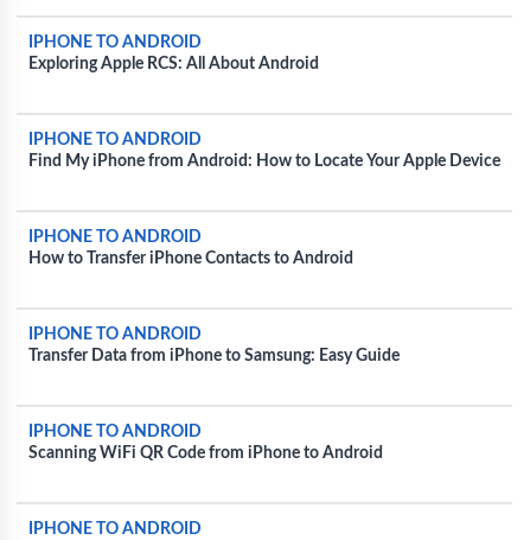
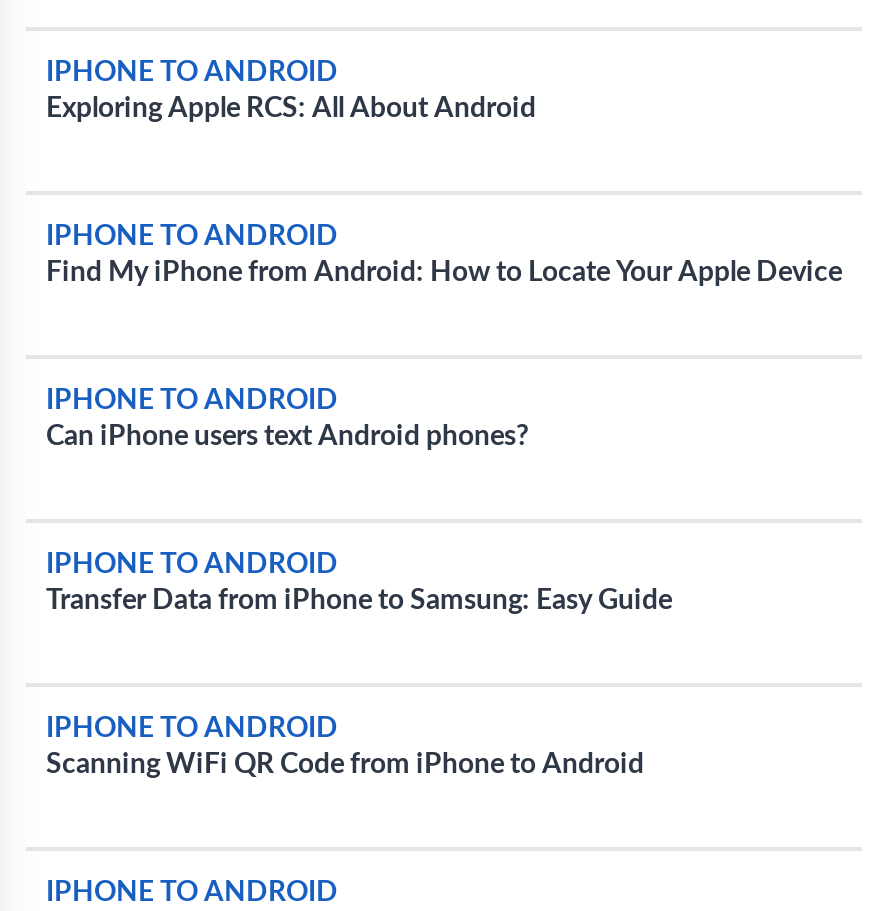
- How to Transfer iPhone Contacts to Android
+ Can iPhone users text Android phones?
